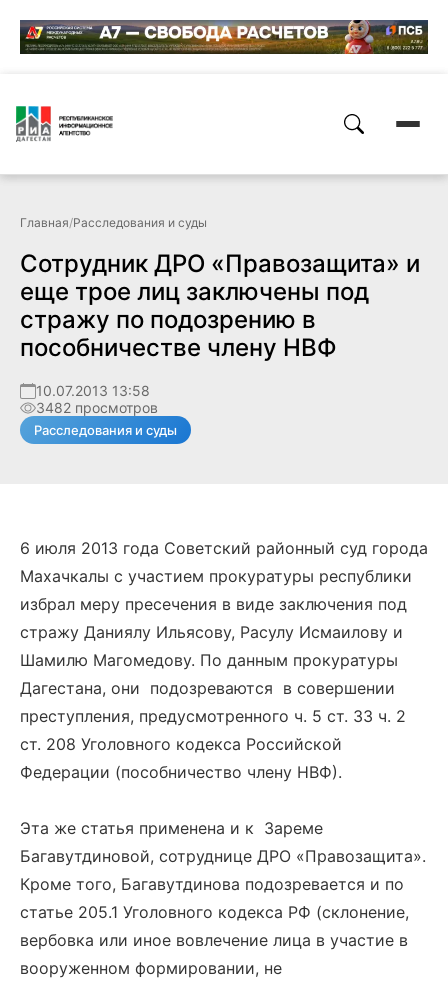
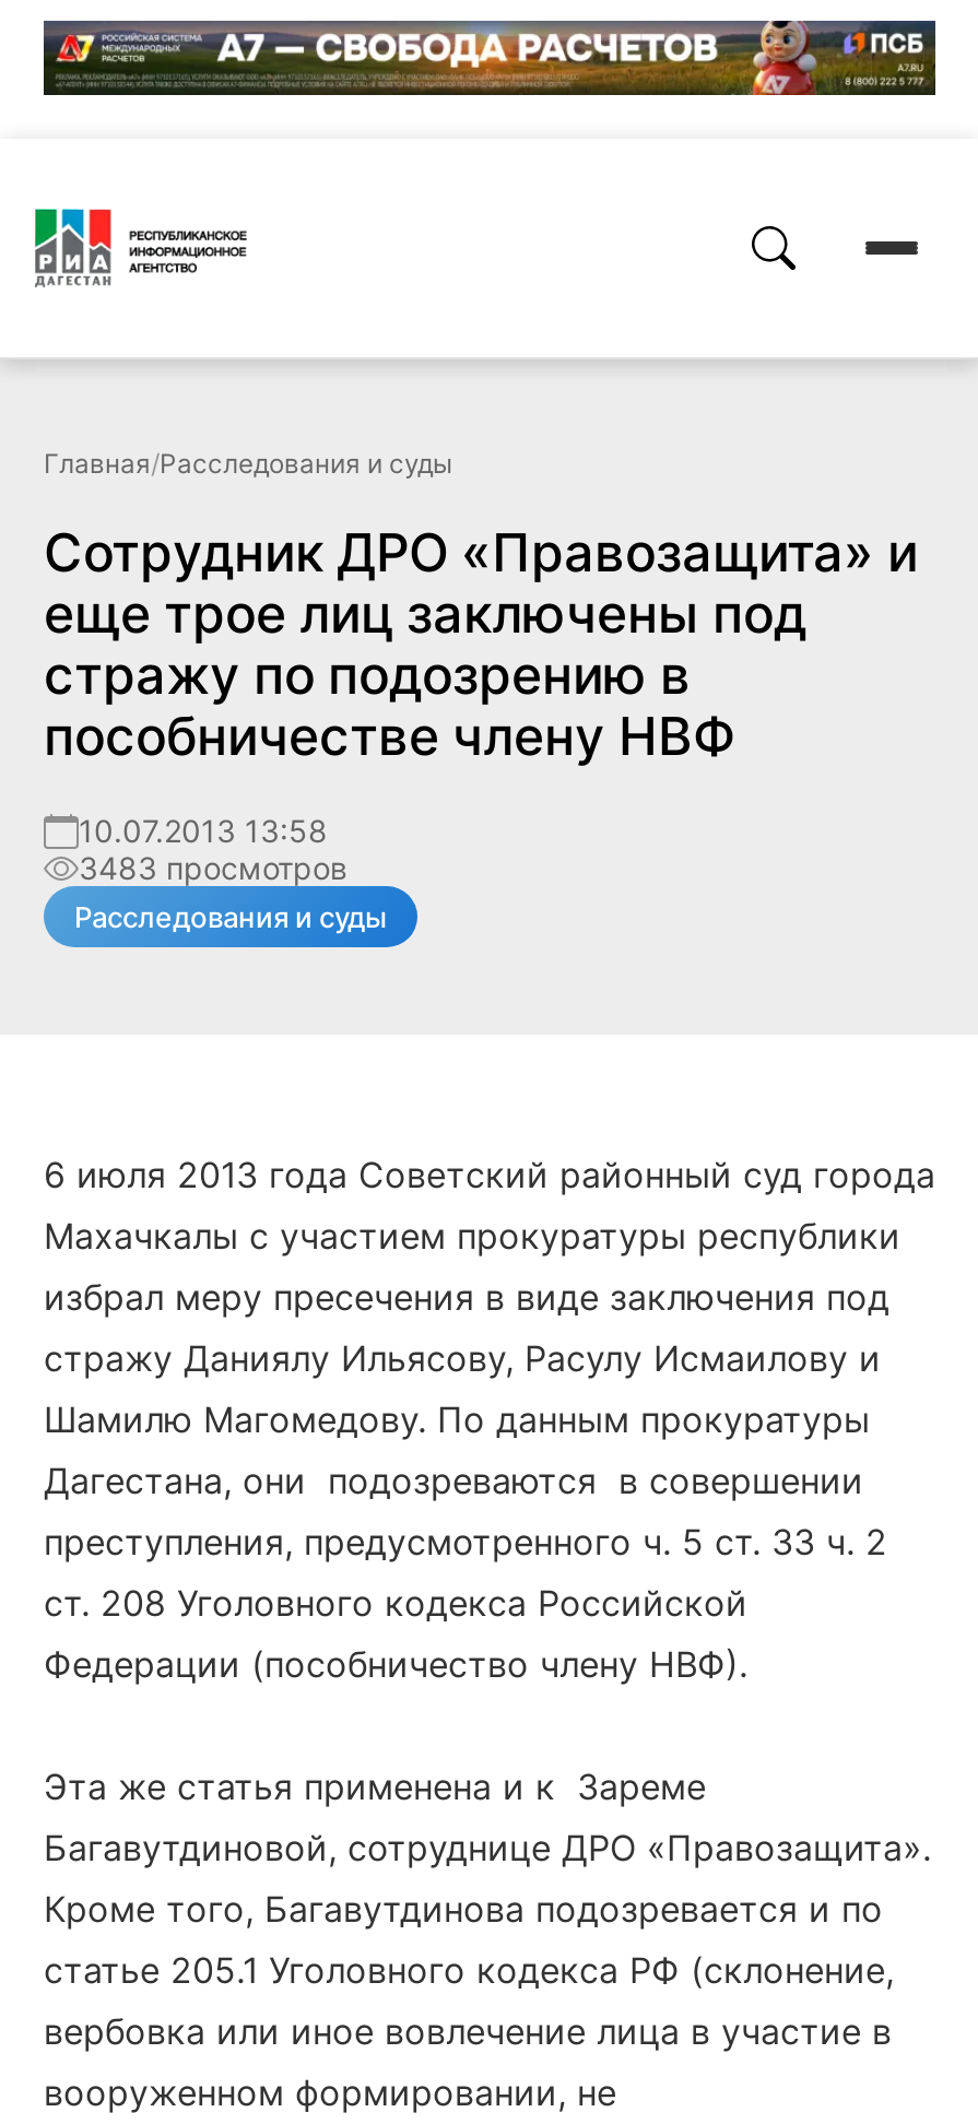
- 3482 просмотров
+ 3483 просмотров
